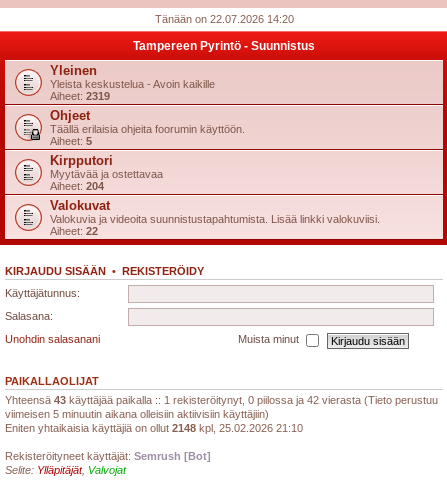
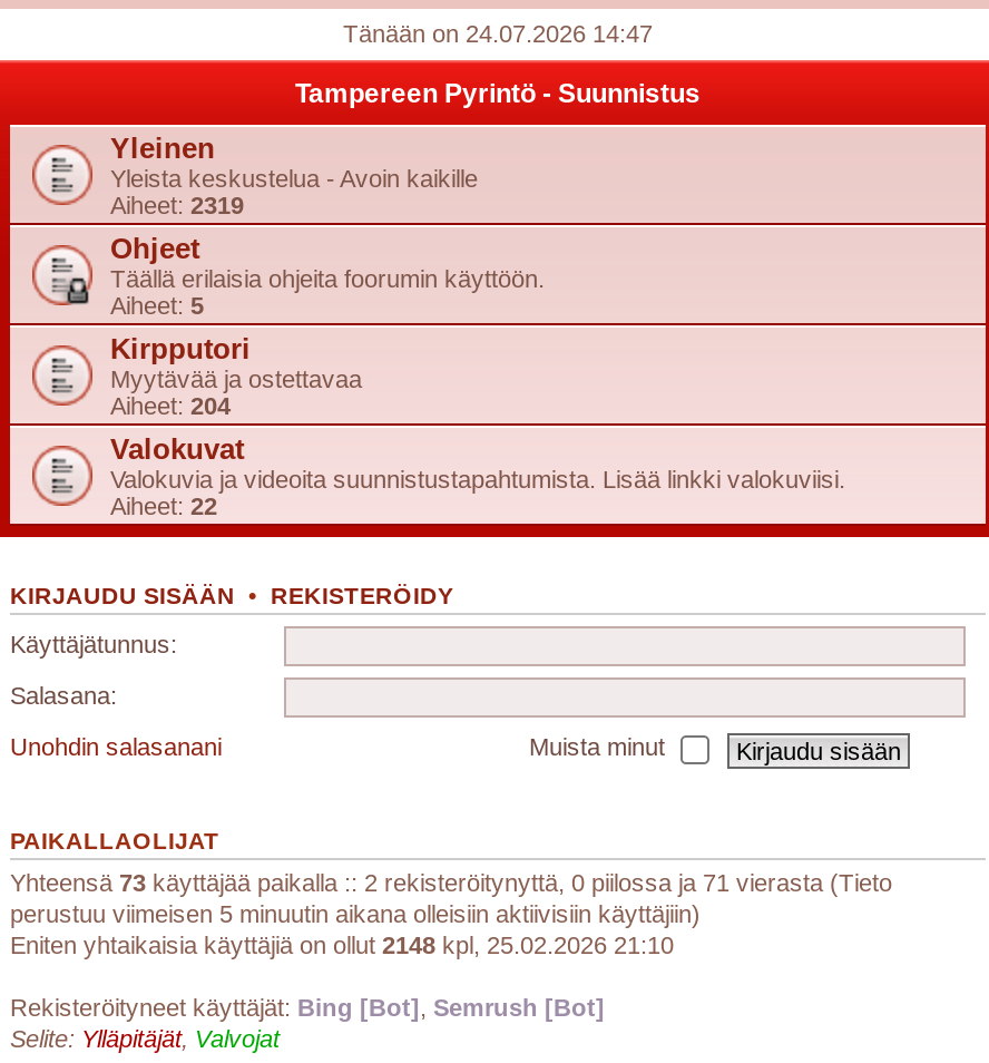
- Tänään on 22.07.2026 14:20
+ Tänään on 24.07.2026 14:47

- Yhteensä 43 käyttäjää paikalla :: 1 rekisteröitynyt, 0 piilossa ja 42 vierasta (Tieto perustuu
- viimeisen 5 minuutin aikana olleisiin aktiivisiin käyttäjiin)
+ Yhteensä 73 käyttäjää paikalla :: 2 rekisteröitynyttä, 0 piilossa ja 71 vierasta (Tieto
+ perustuu viimeisen 5 minuutin aikana olleisiin aktiivisiin käyttäjiin)

- Rekisteröityneet käyttäjät: Semrush [Bot]
+ Rekisteröityneet käyttäjät: Bing [Bot], Semrush [Bot]
